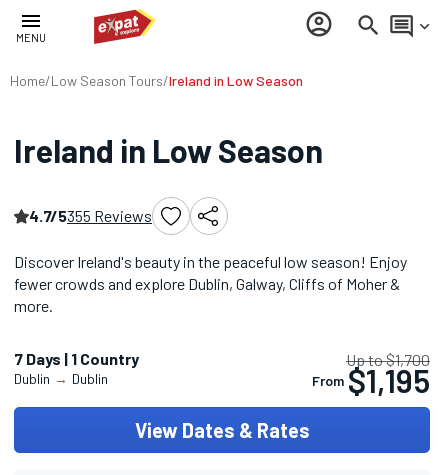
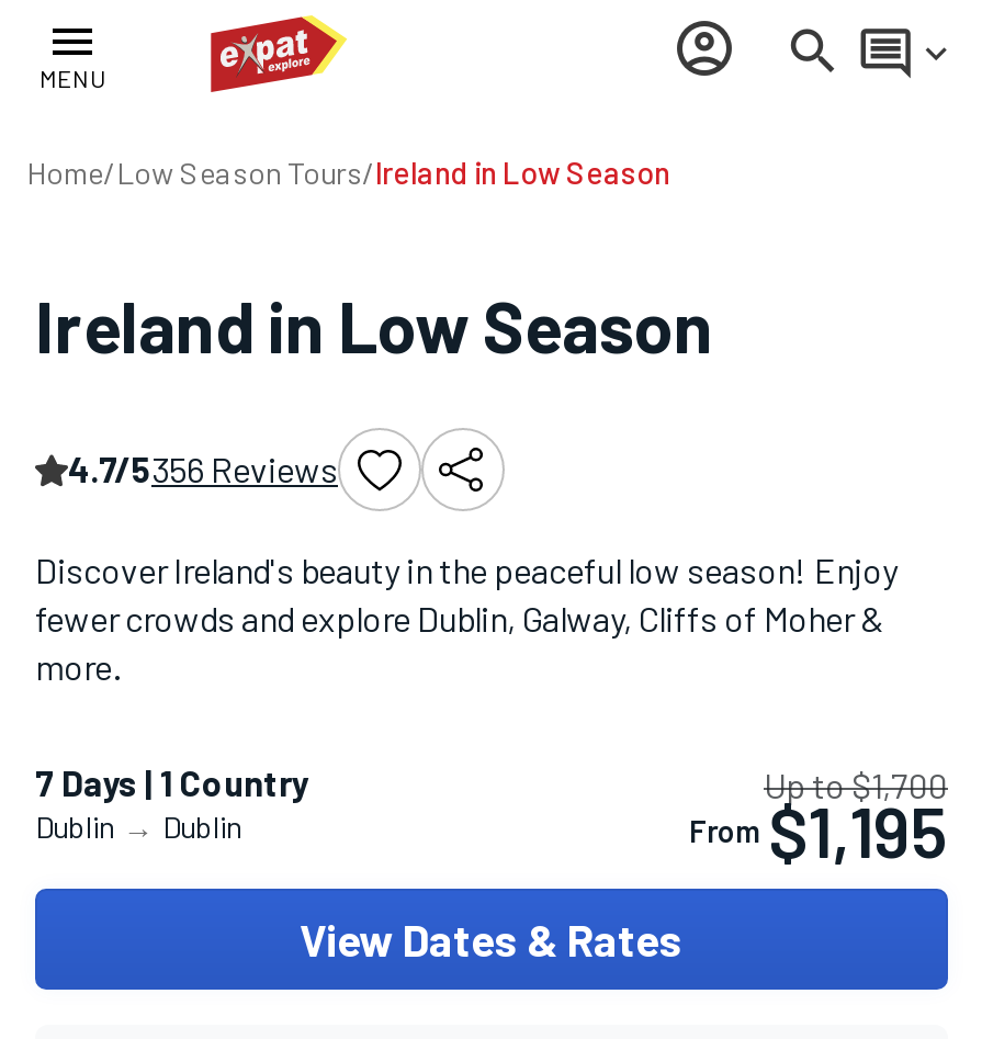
- 4.7/5355 Reviews
+ 4.7/5356 Reviews
